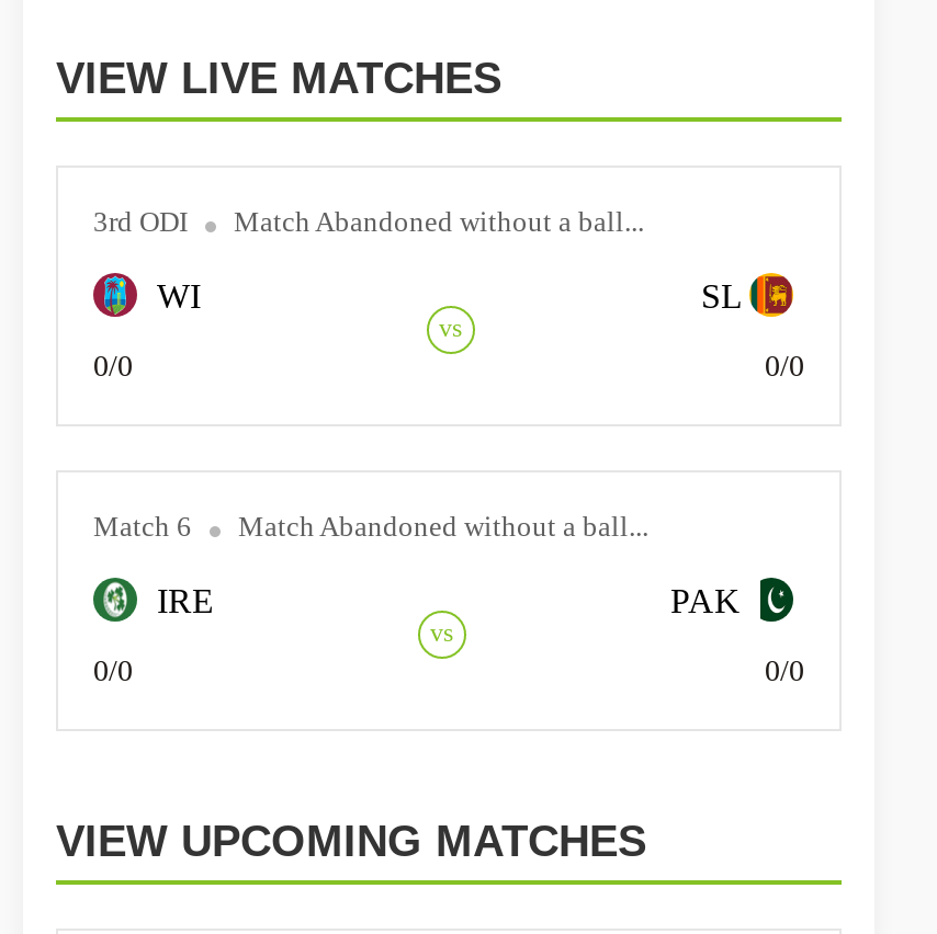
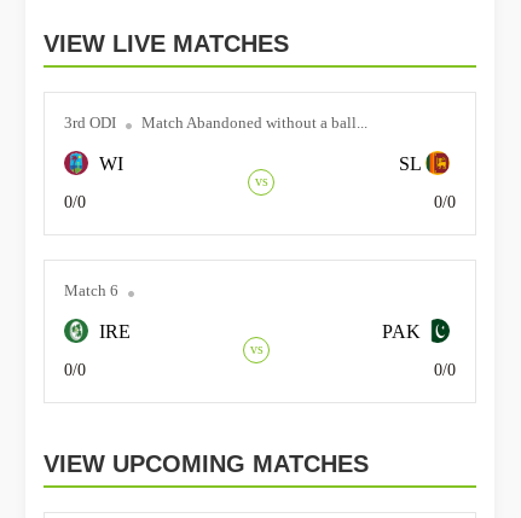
- Match Abandoned without a ball...
